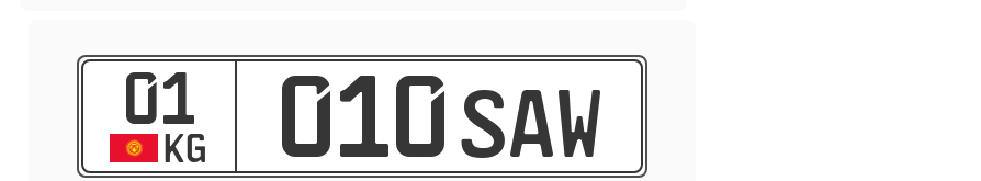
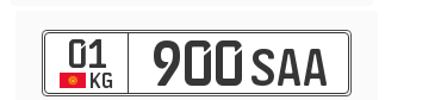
- 01 010 SAW
+ 01 900 SAA
